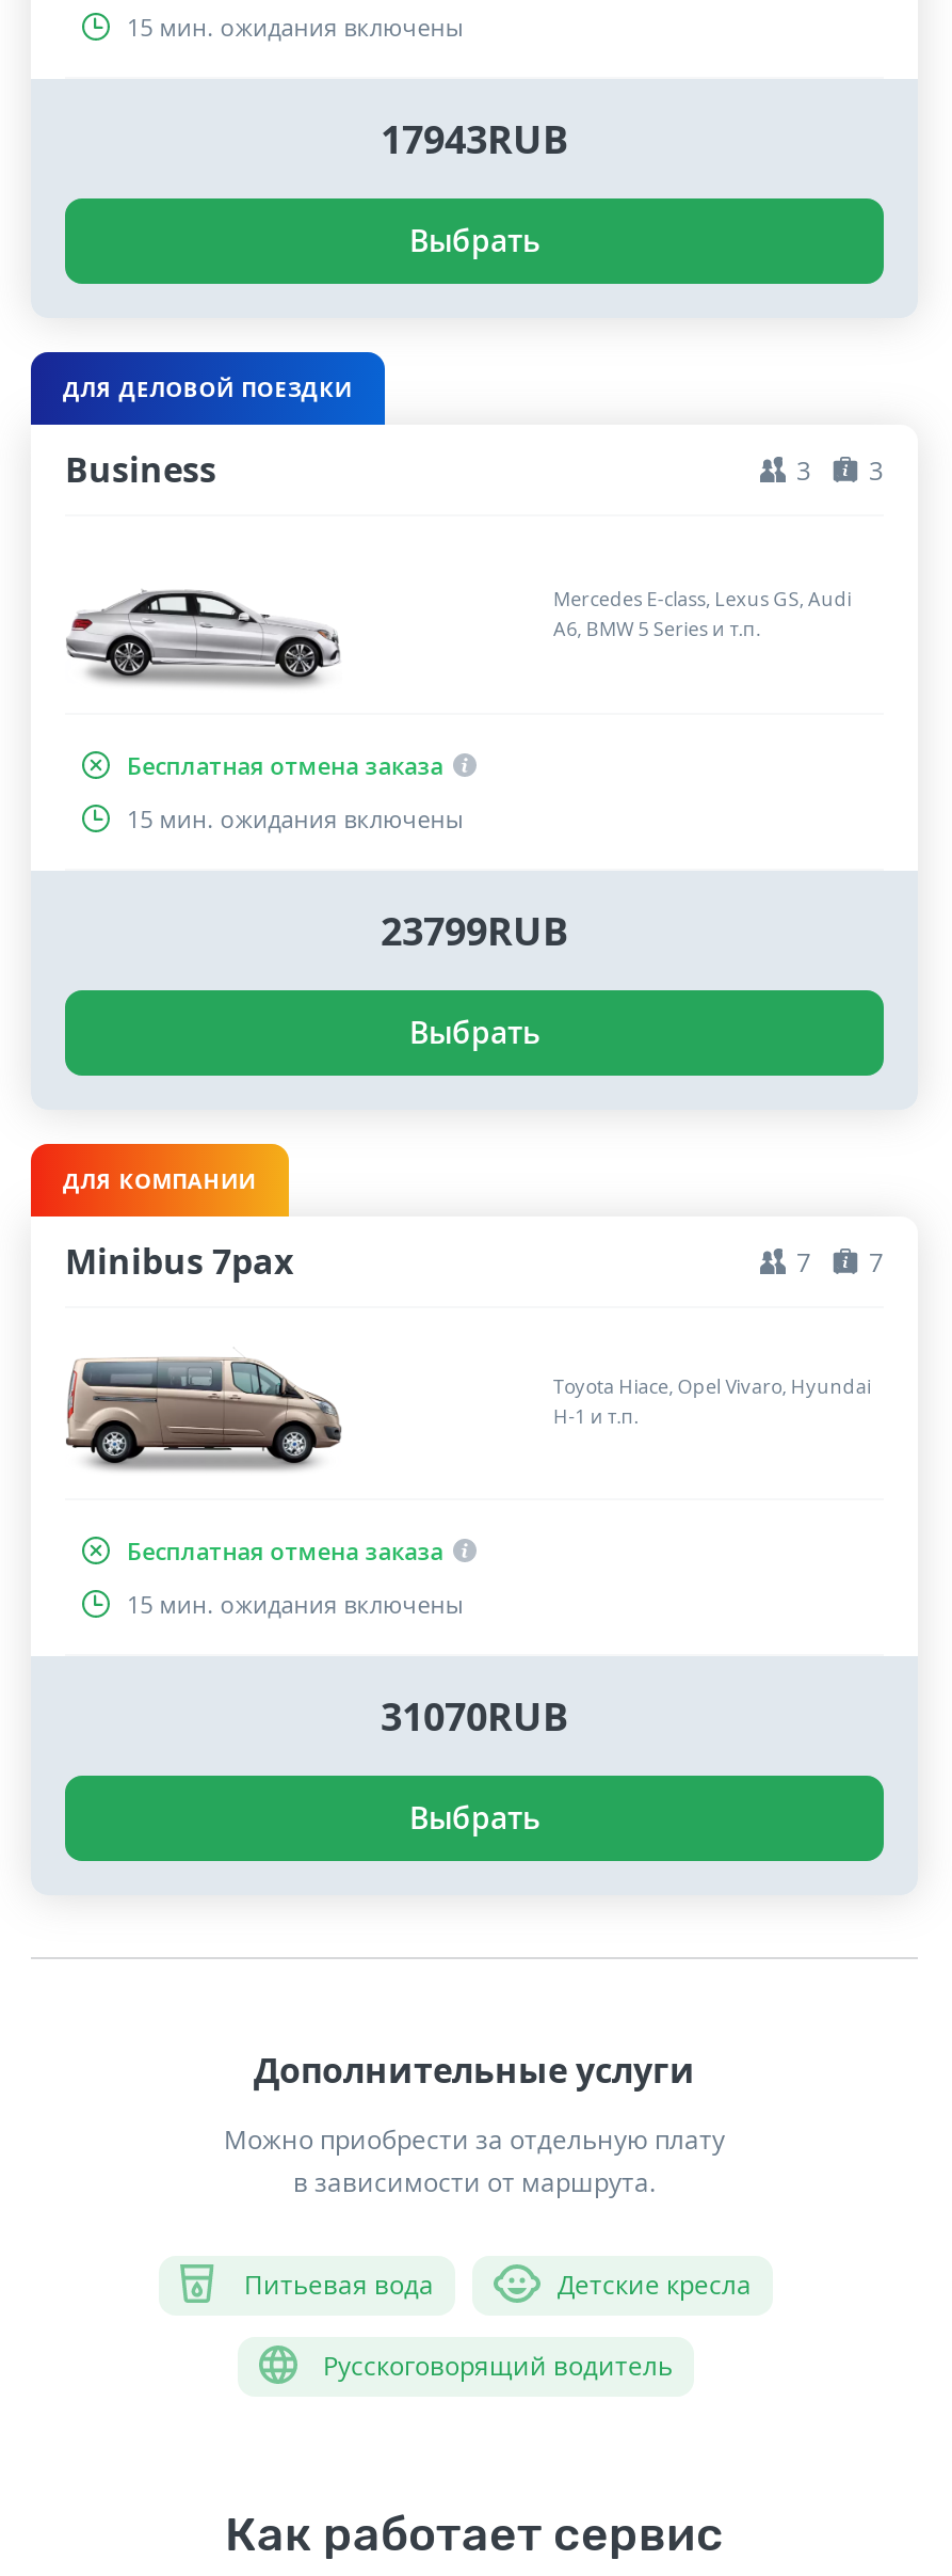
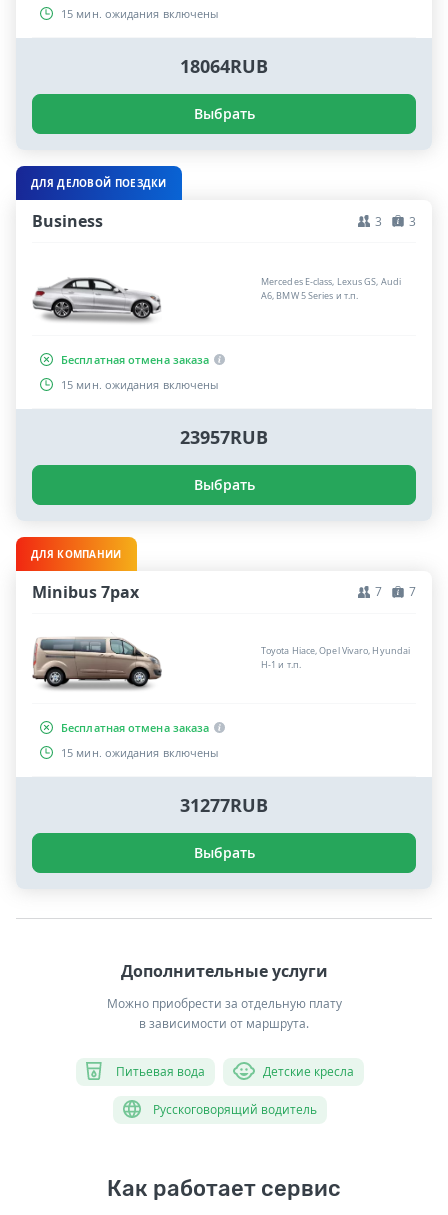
- 17943RUB
+ 18064RUB

- 23799RUB
+ 23957RUB

- 31070RUB
+ 31277RUB
